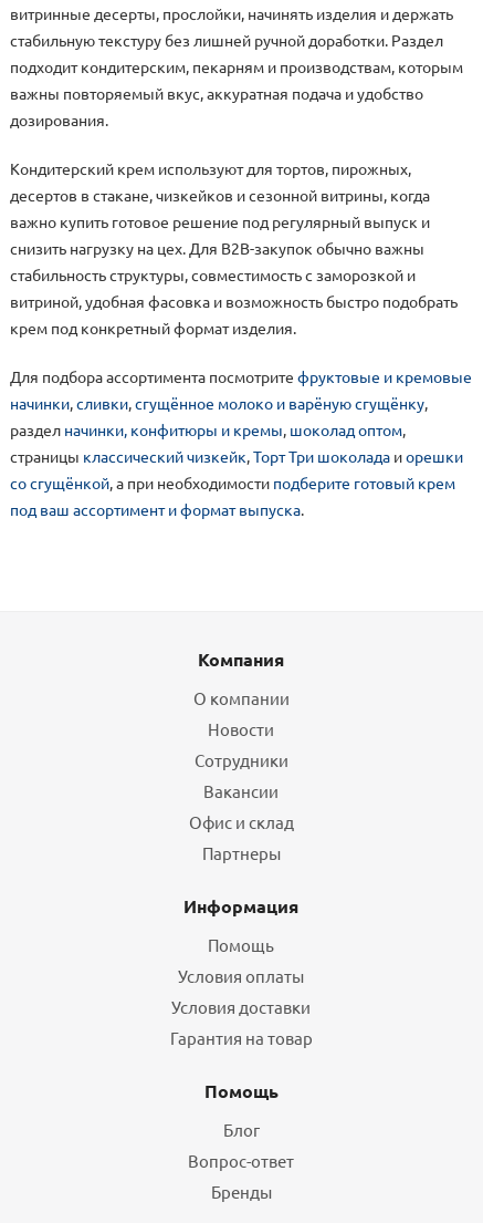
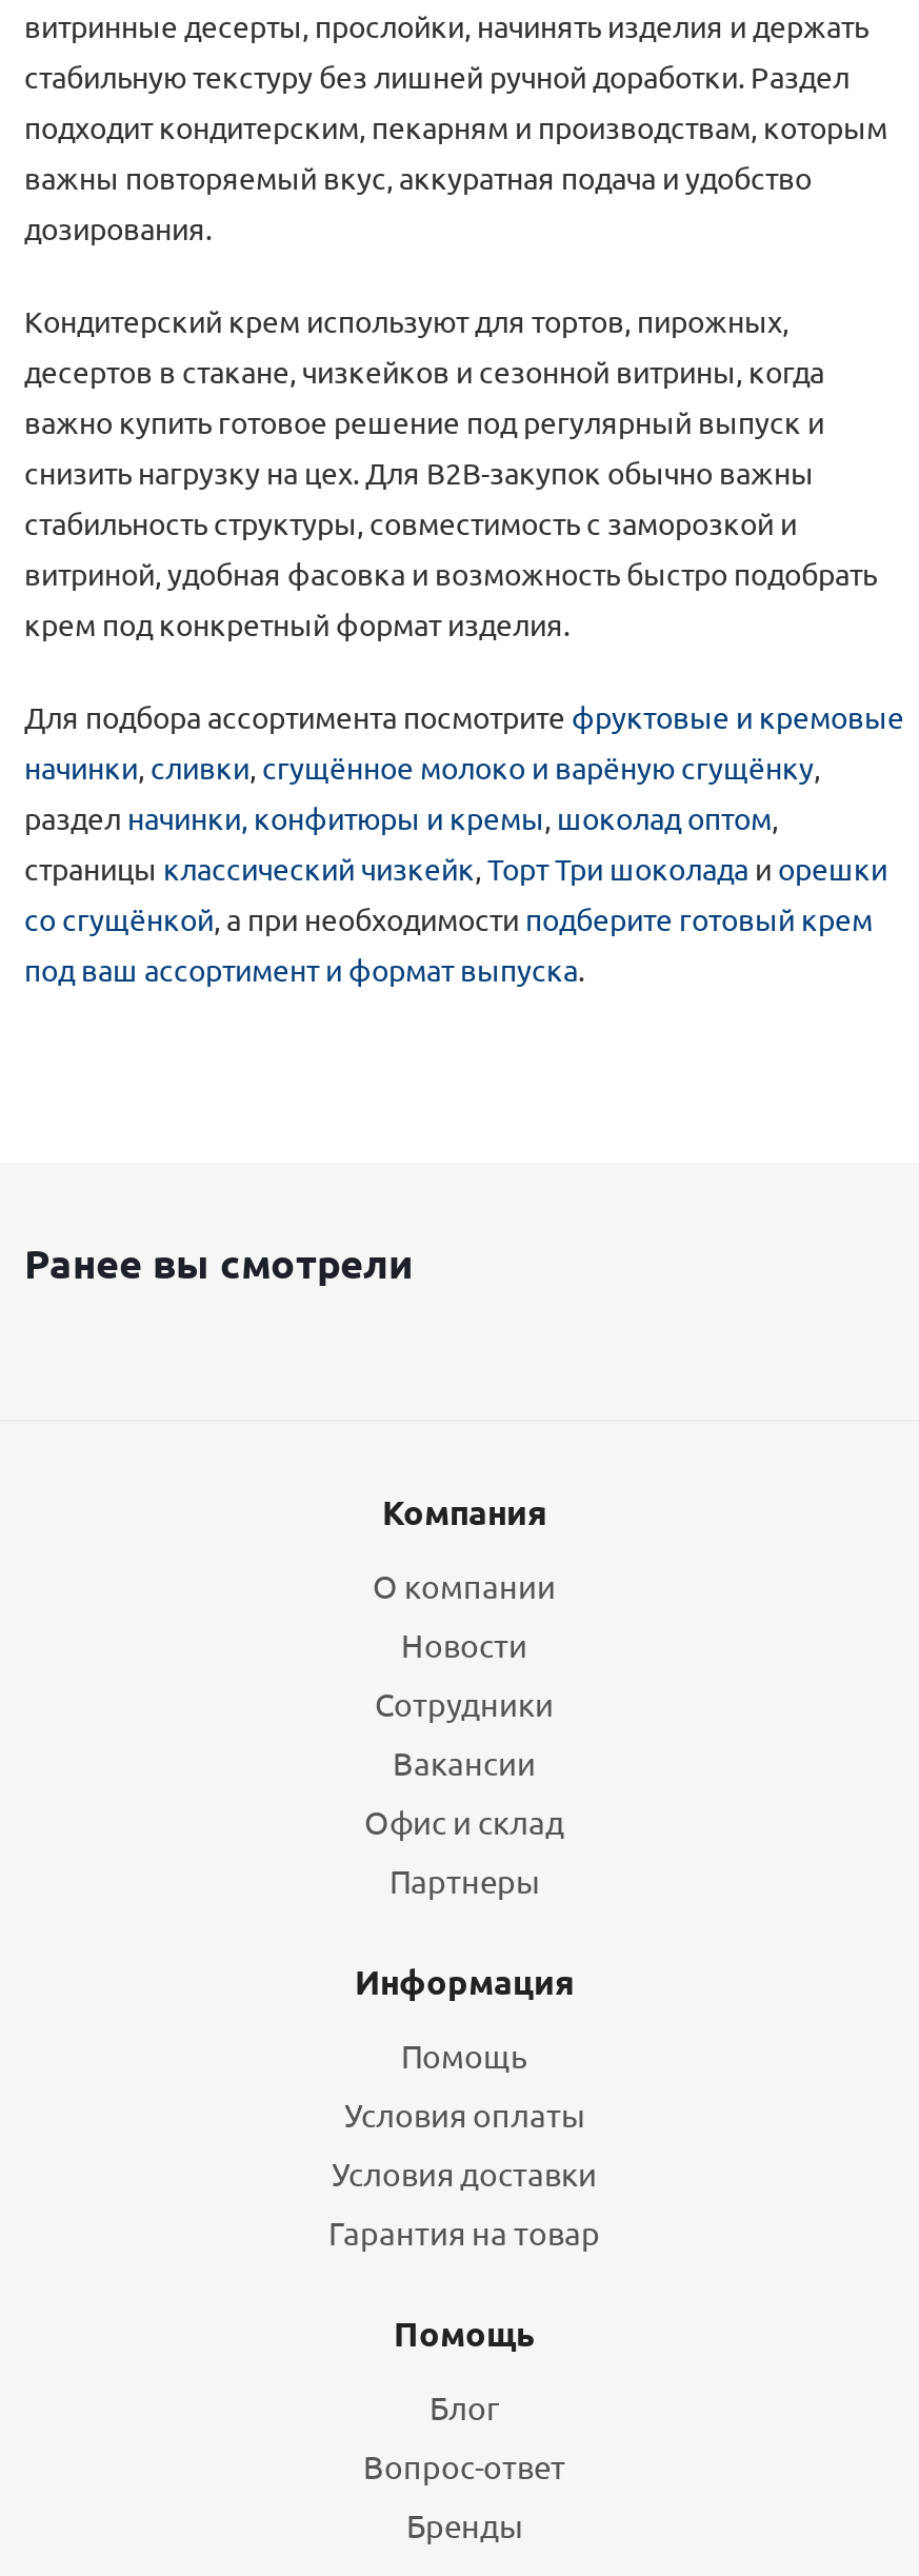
+ Ранее вы смотрели
